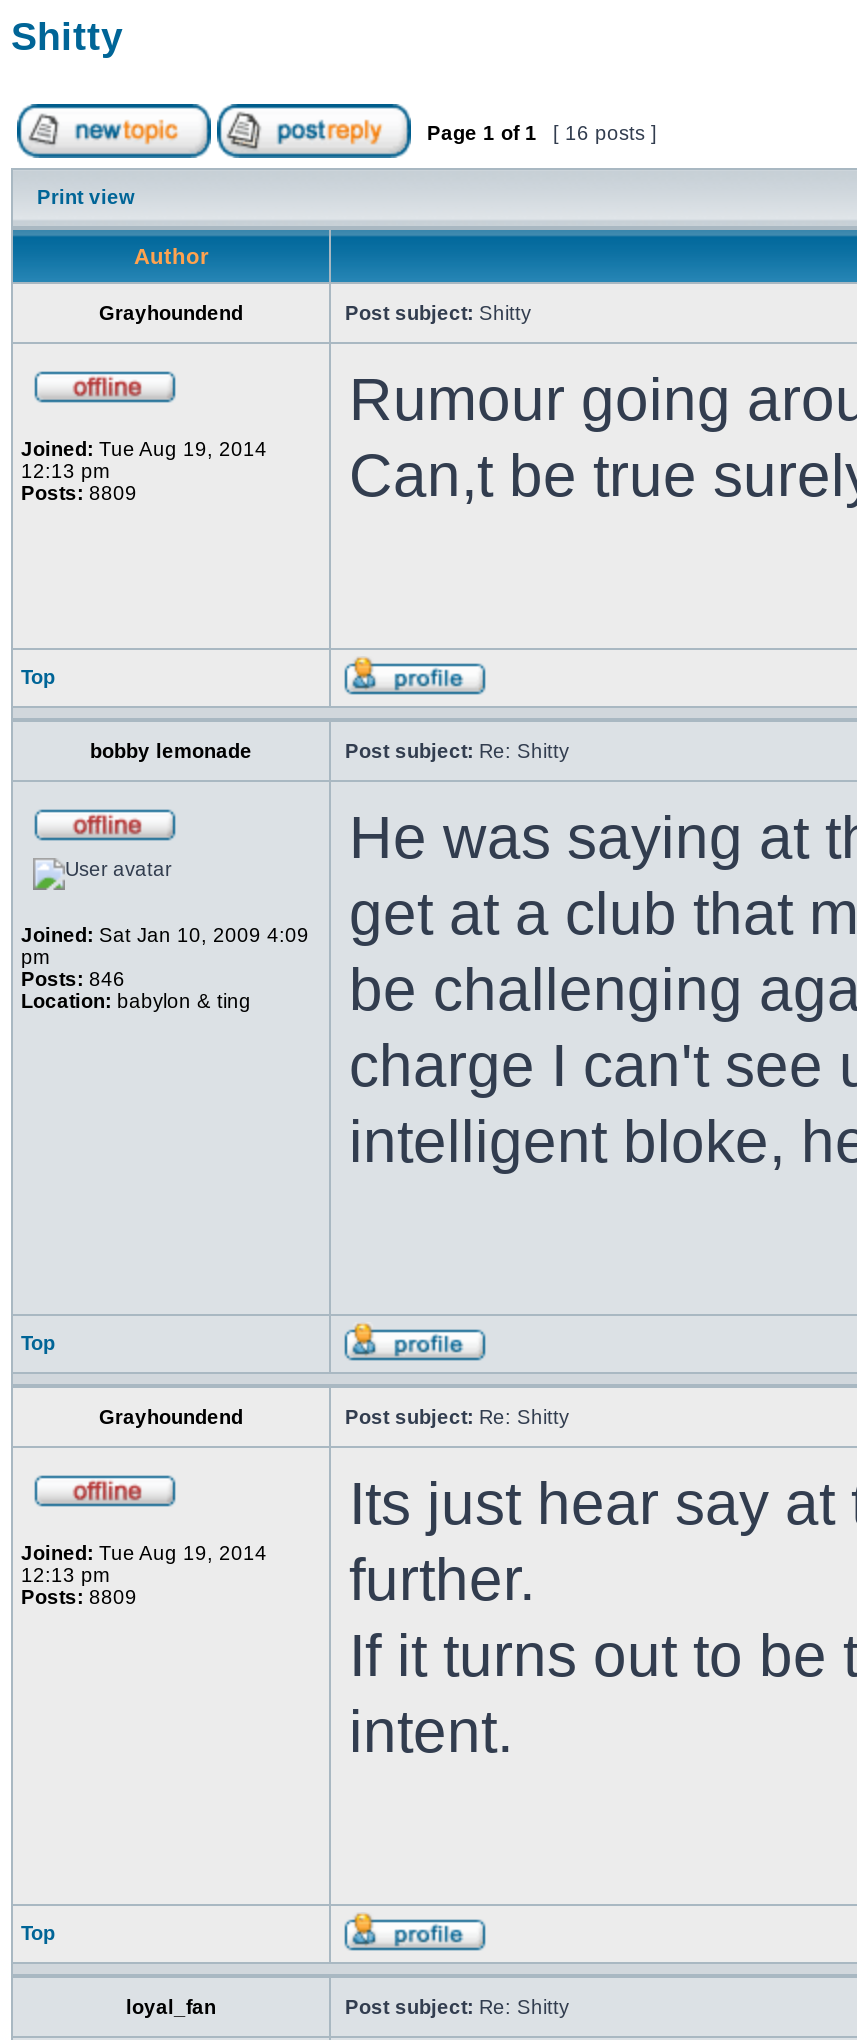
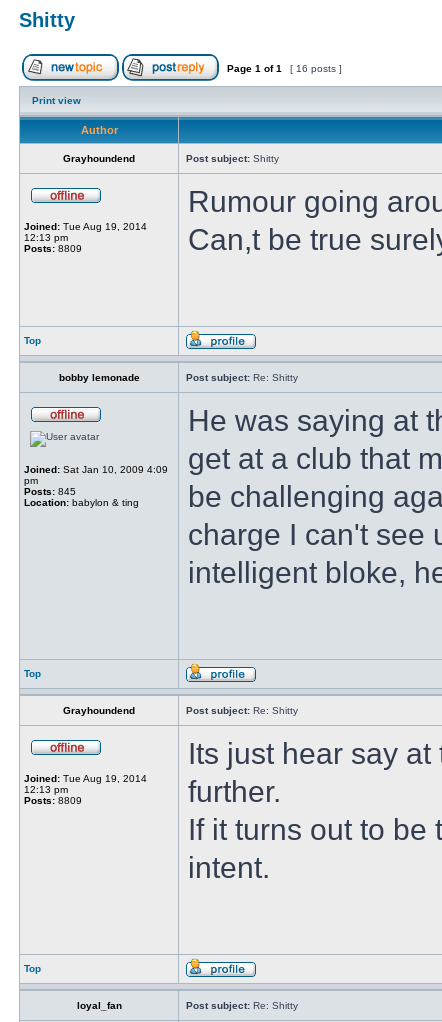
- Posts: 846
+ Posts: 845
